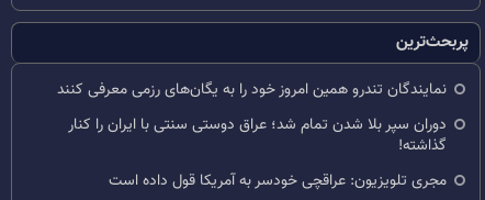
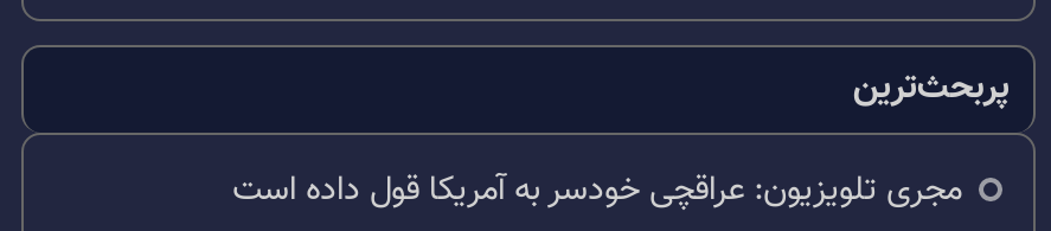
- نمایندگان تندرو همین امروز خود را به یگان‌های رزمی معرفی کنند
- دوران سپر بلا شدن تمام شد؛ عراق دوستی سنتی با ایران را کنار
- گذاشته!
